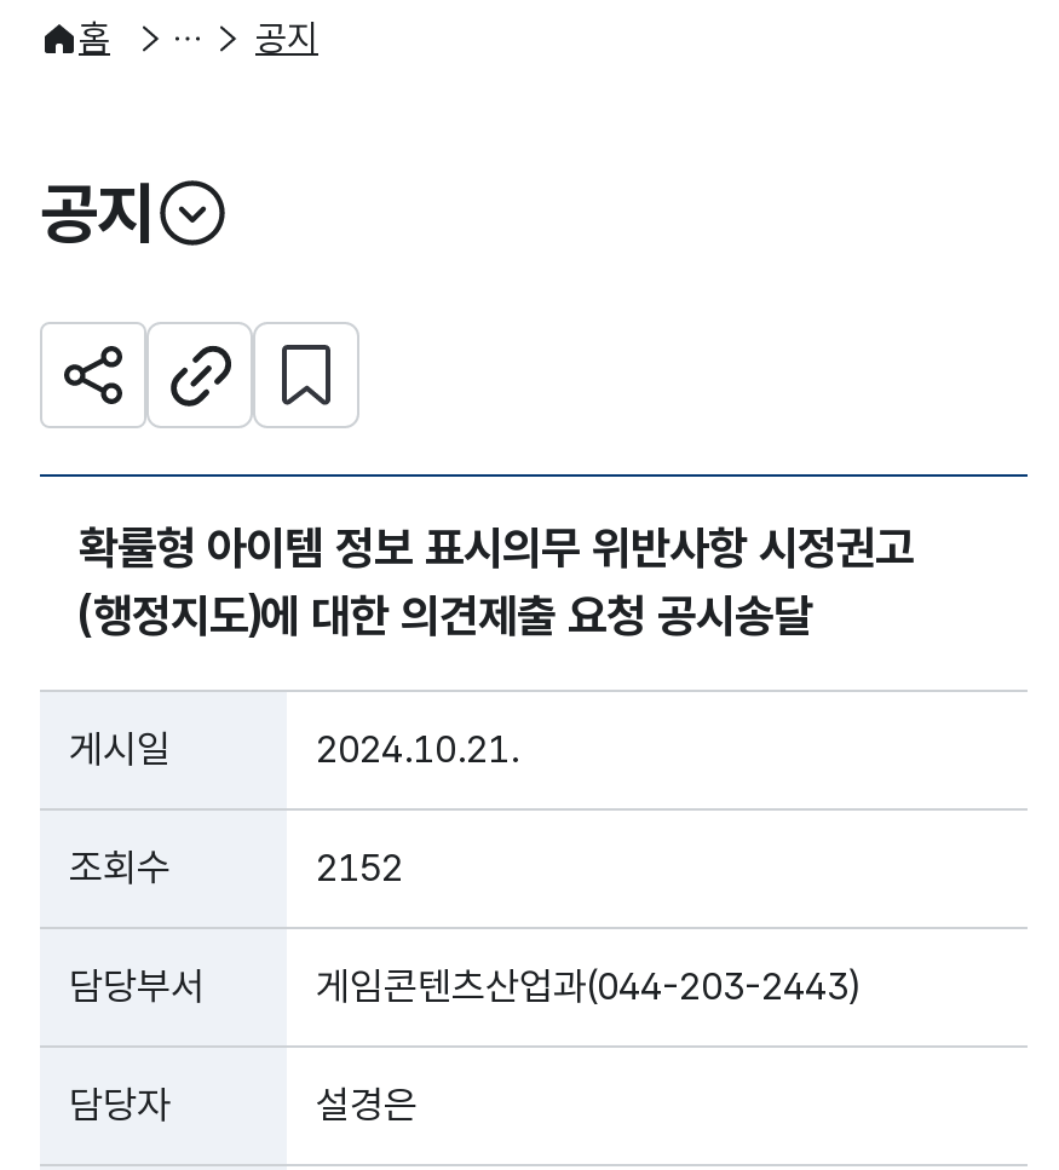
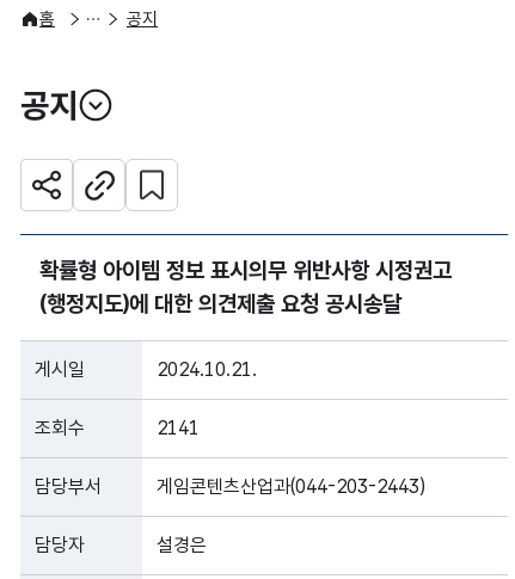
- 2152
+ 2141
